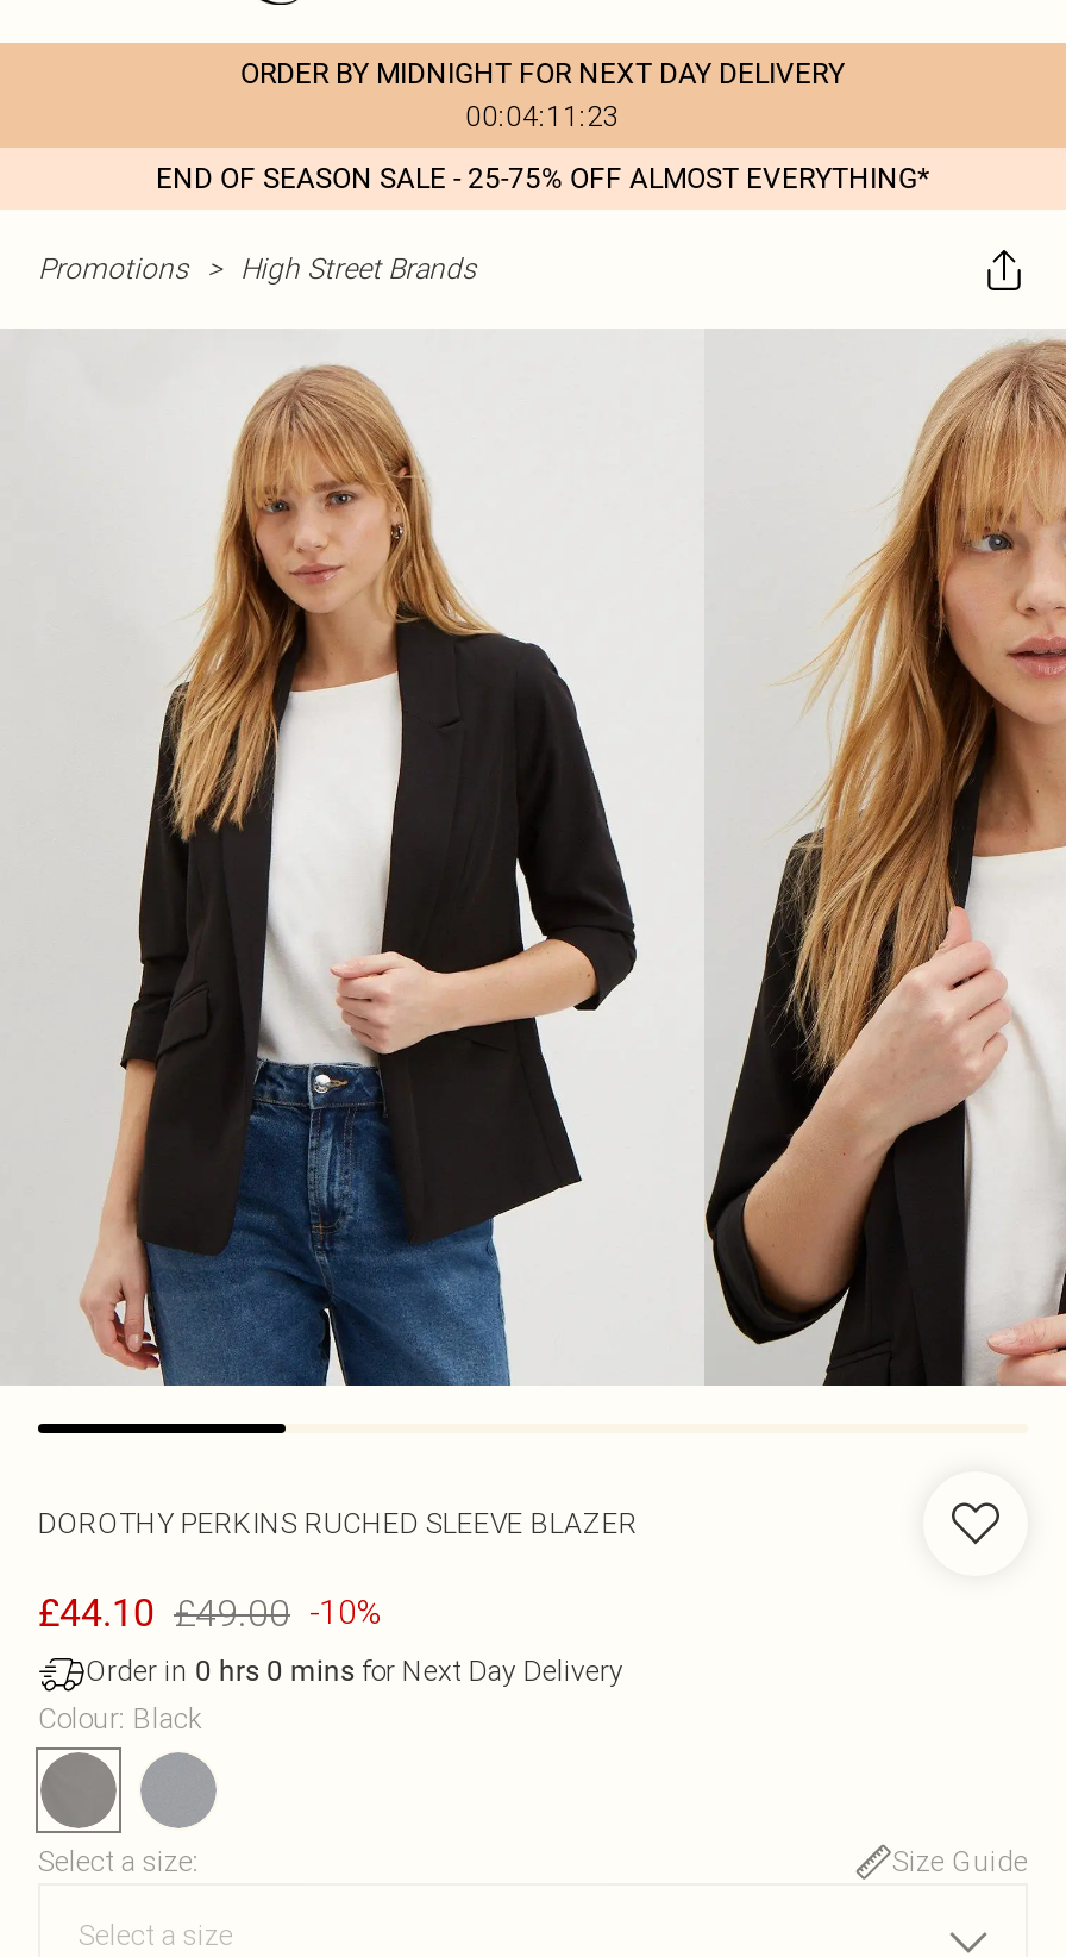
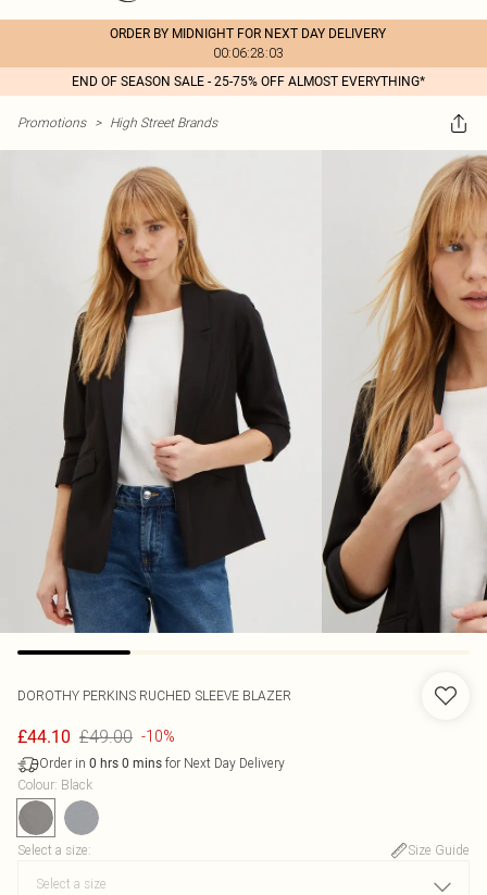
- 00:04:11:23
+ 00:06:28:03
